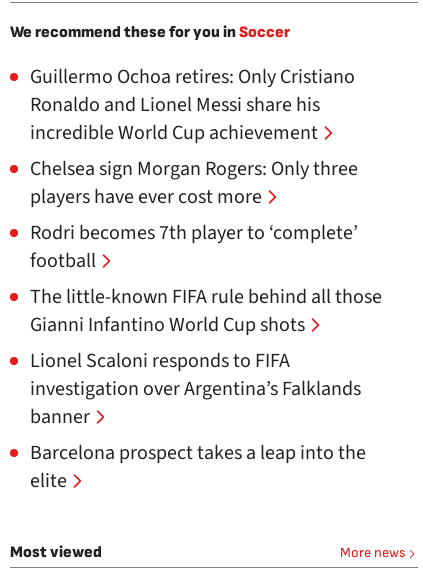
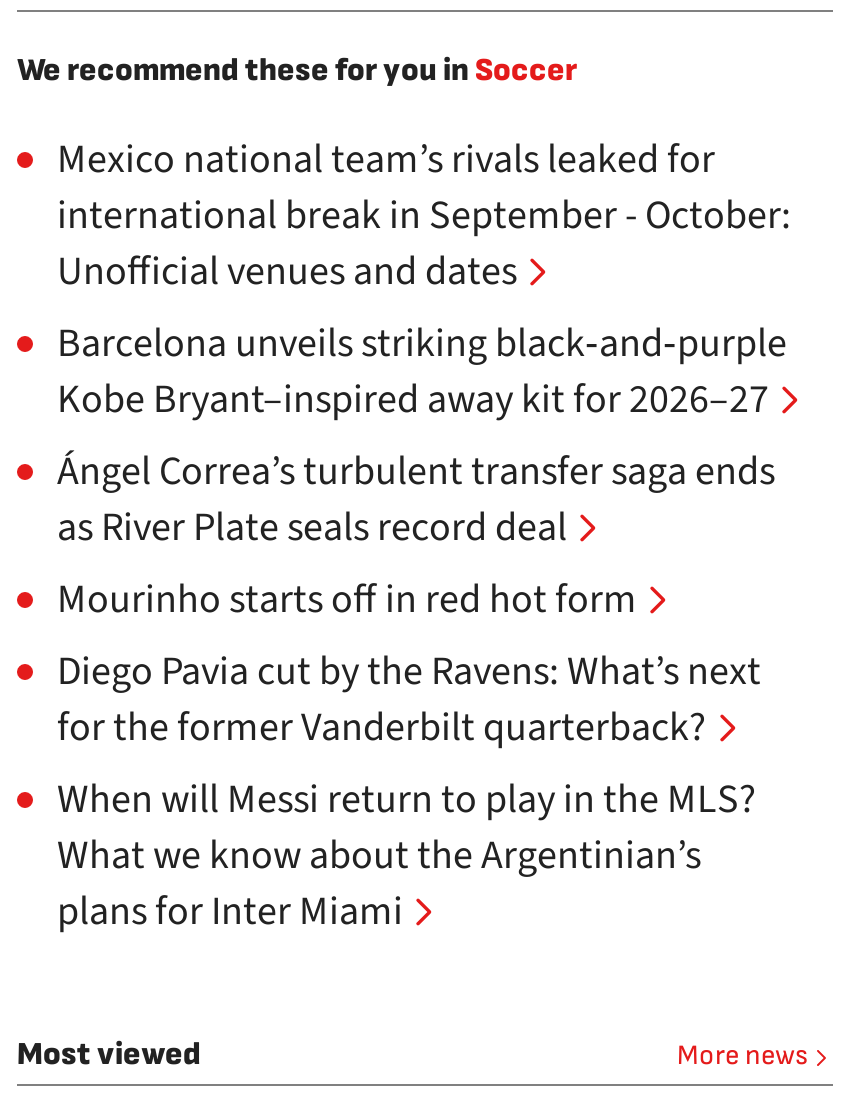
- Guillermo Ochoa retires: Only Cristiano
- Ronaldo and Lionel Messi share his
- incredible World Cup achievement
- Chelsea sign Morgan Rogers: Only three
- players have ever cost more
- Rodri becomes 7th player to ‘complete’
- football
- The little-known FIFA rule behind all those
- Gianni Infantino World Cup shots
- Lionel Scaloni responds to FIFA
- investigation over Argentina’s Falklands
- banner
- Barcelona prospect takes a leap into the
- elite
+ Mexico national team’s rivals leaked for
+ international break in September - October:
+ Unofficial venues and dates
+ Barcelona unveils striking black‑and‑purple
+ Kobe Bryant–inspired away kit for 2026–27
+ Ángel Correa’s turbulent transfer saga ends
+ as River Plate seals record deal
+ Mourinho starts off in red hot form
+ Diego Pavia cut by the Ravens: What’s next
+ for the former Vanderbilt quarterback?
+ When will Messi return to play in the MLS?
+ What we know about the Argentinian’s
+ plans for Inter Miami
